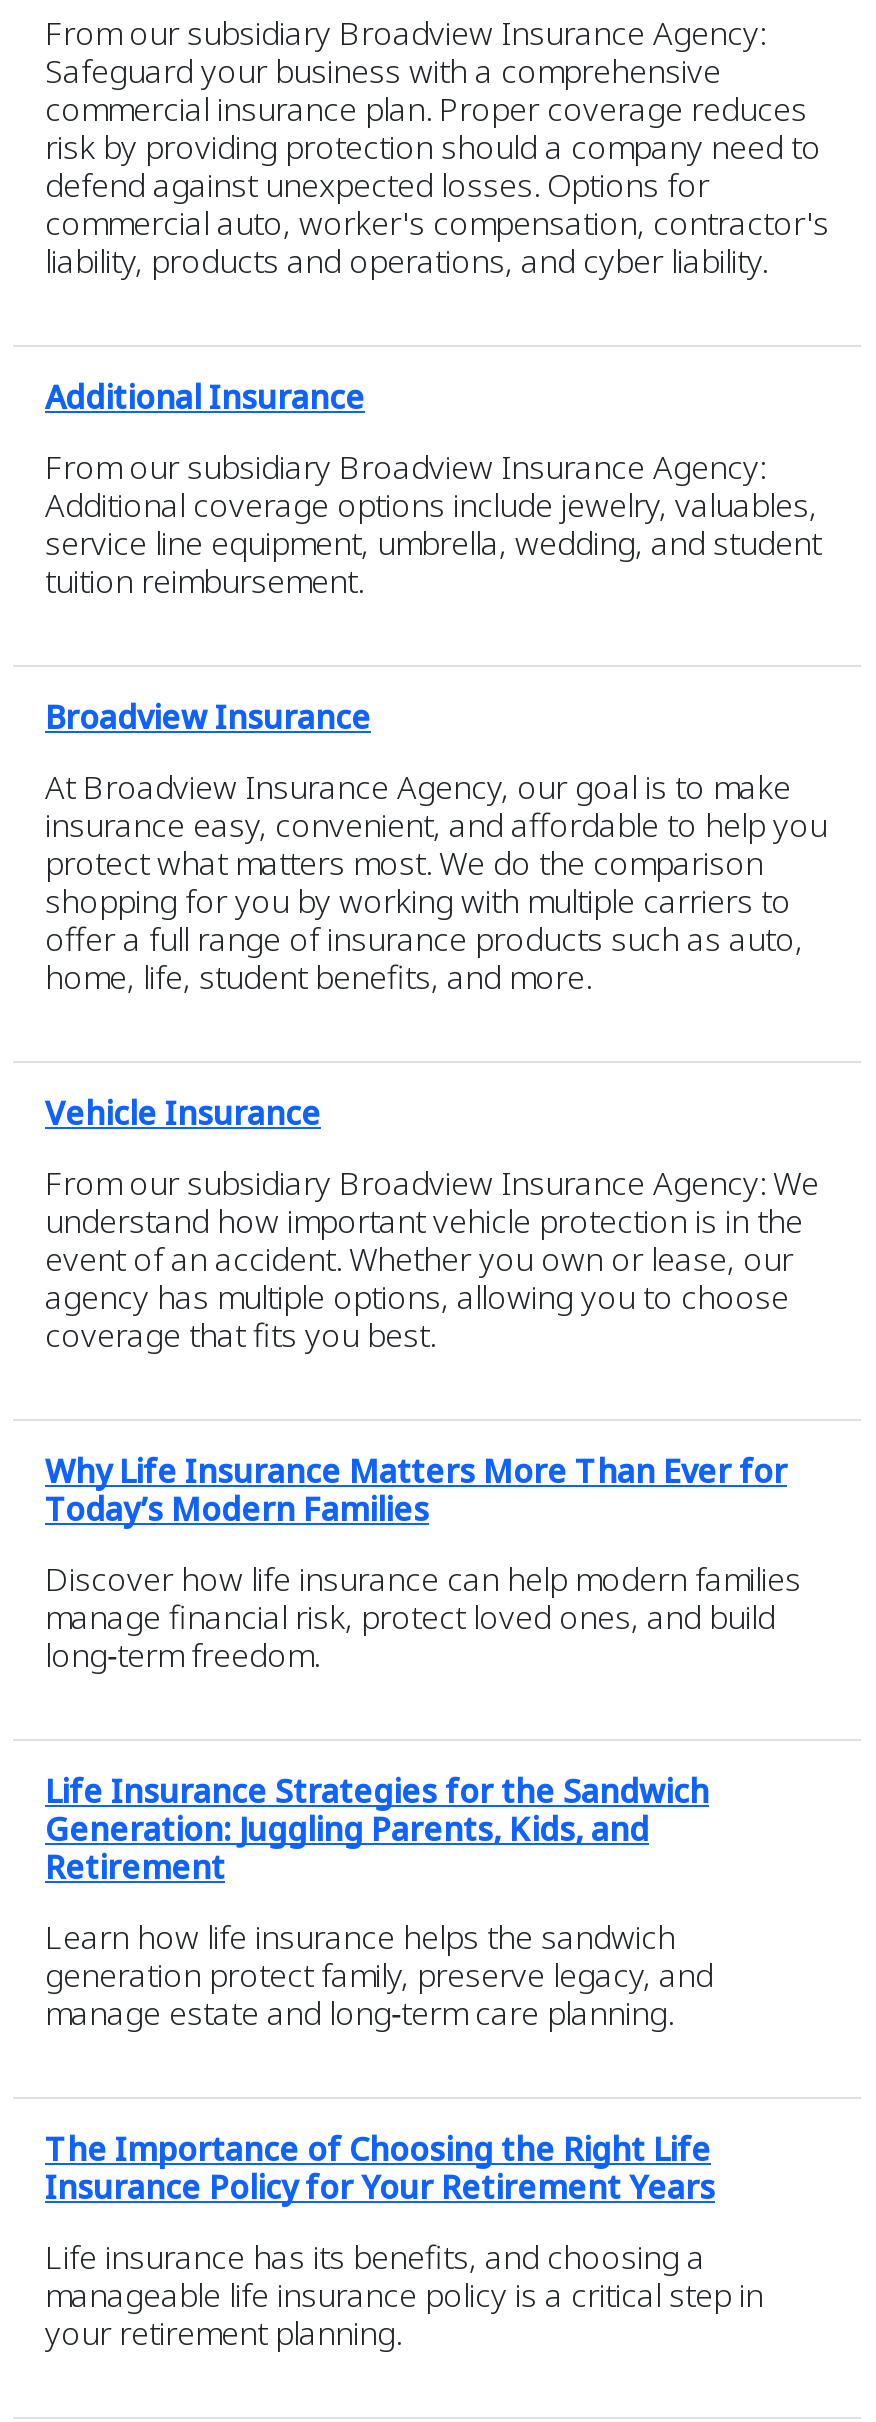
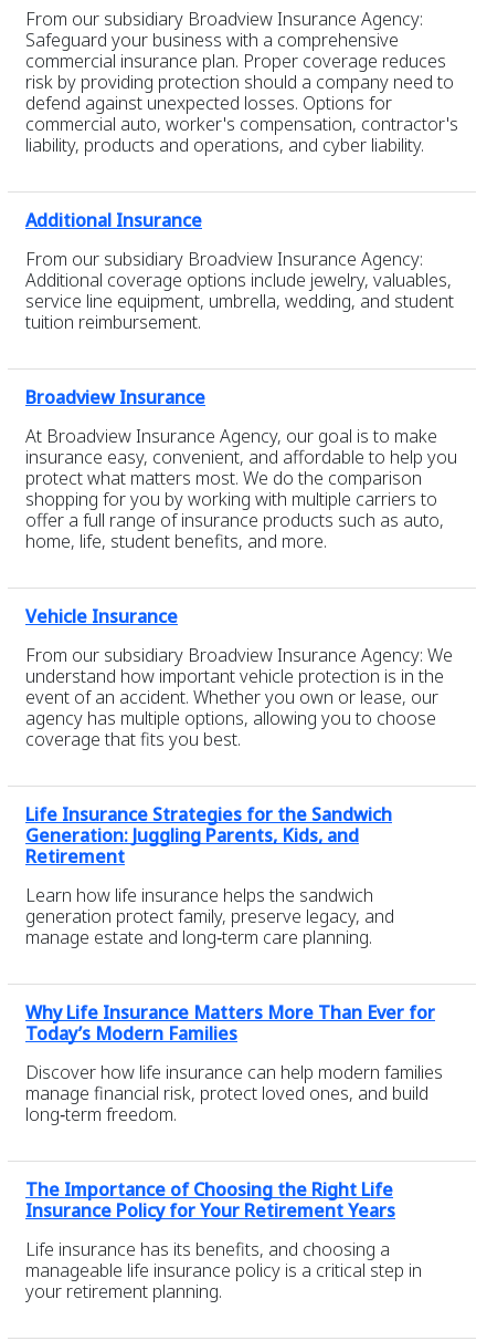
moved down: Why Life Insurance Matters More Than Ever for | Today’s Modern Families | Discover how life insurance can help modern families | manage financial risk, protect loved ones, and build | long‑term freedom.

moved up: Life Insurance Strategies for the Sandwich | Generation: Juggling Parents, Kids, and | Retirement | Learn how life insurance helps the sandwich | generation protect family, preserve legacy, and | manage estate and long‑term care planning.
